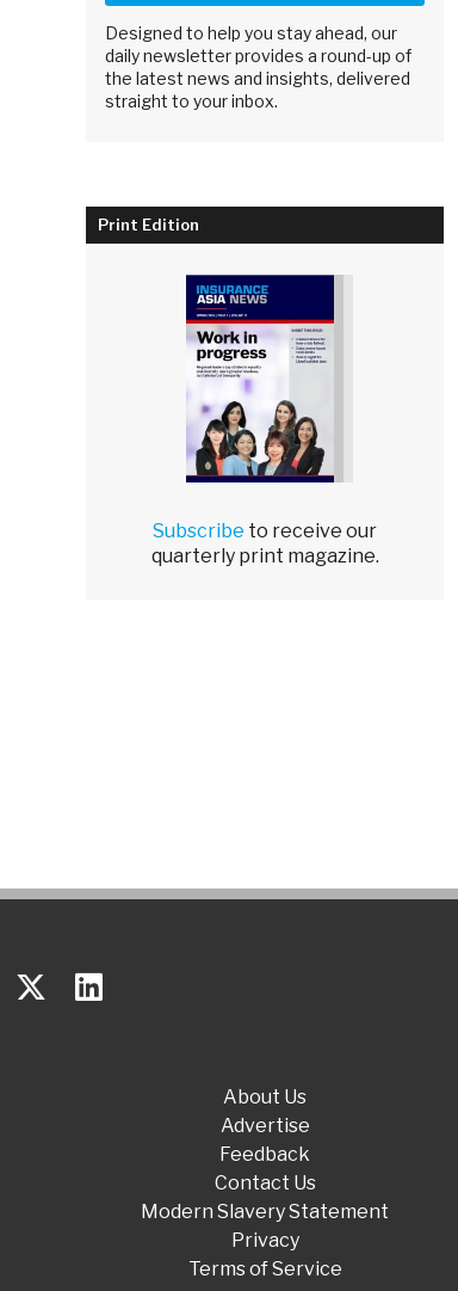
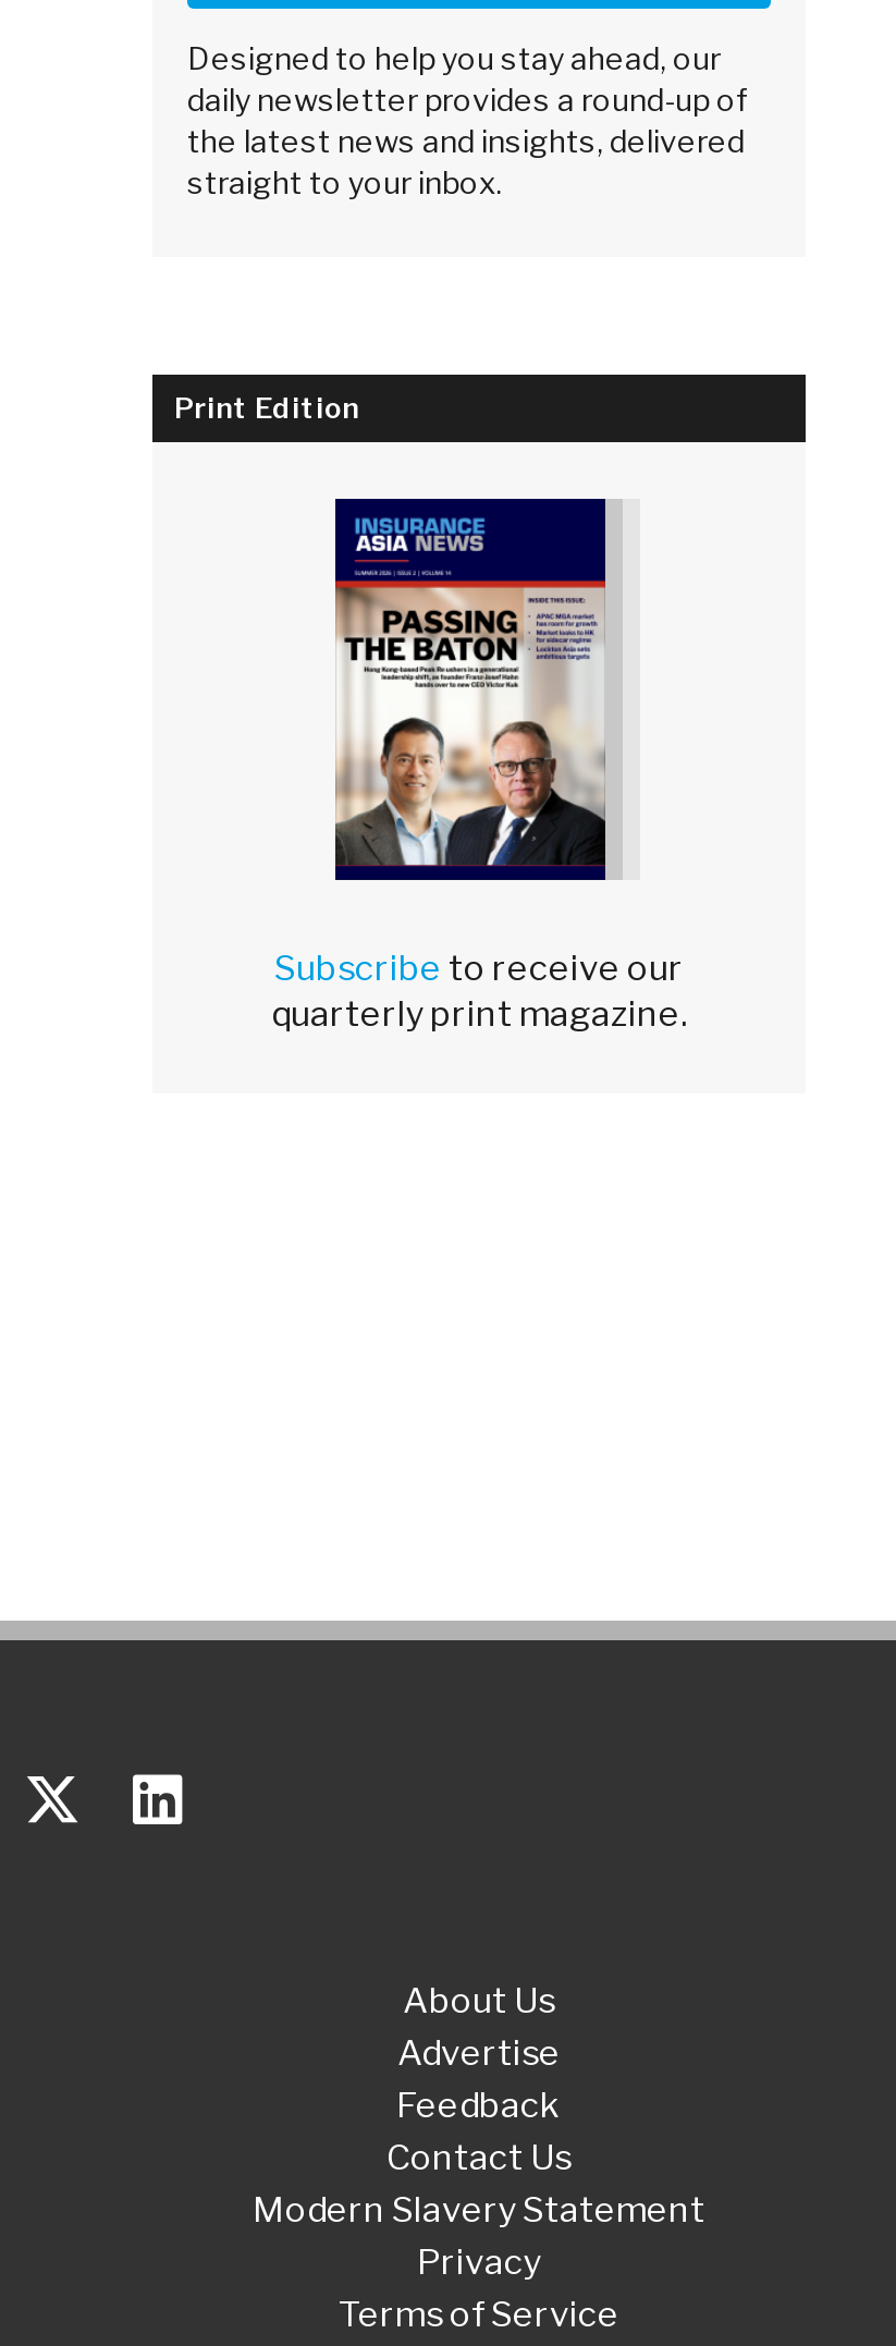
- [image]
+ [image]
